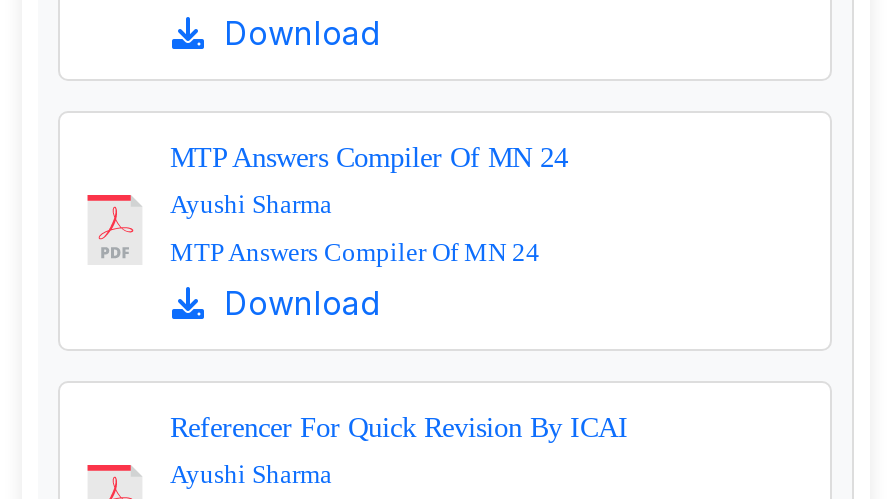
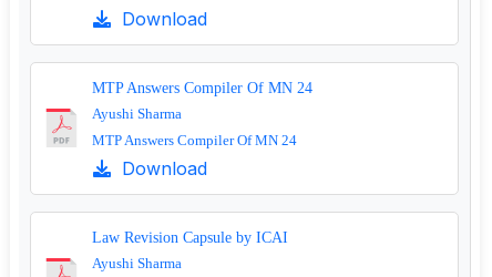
- Referencer For Quick Revision By ICAI
+ Law Revision Capsule by ICAI
